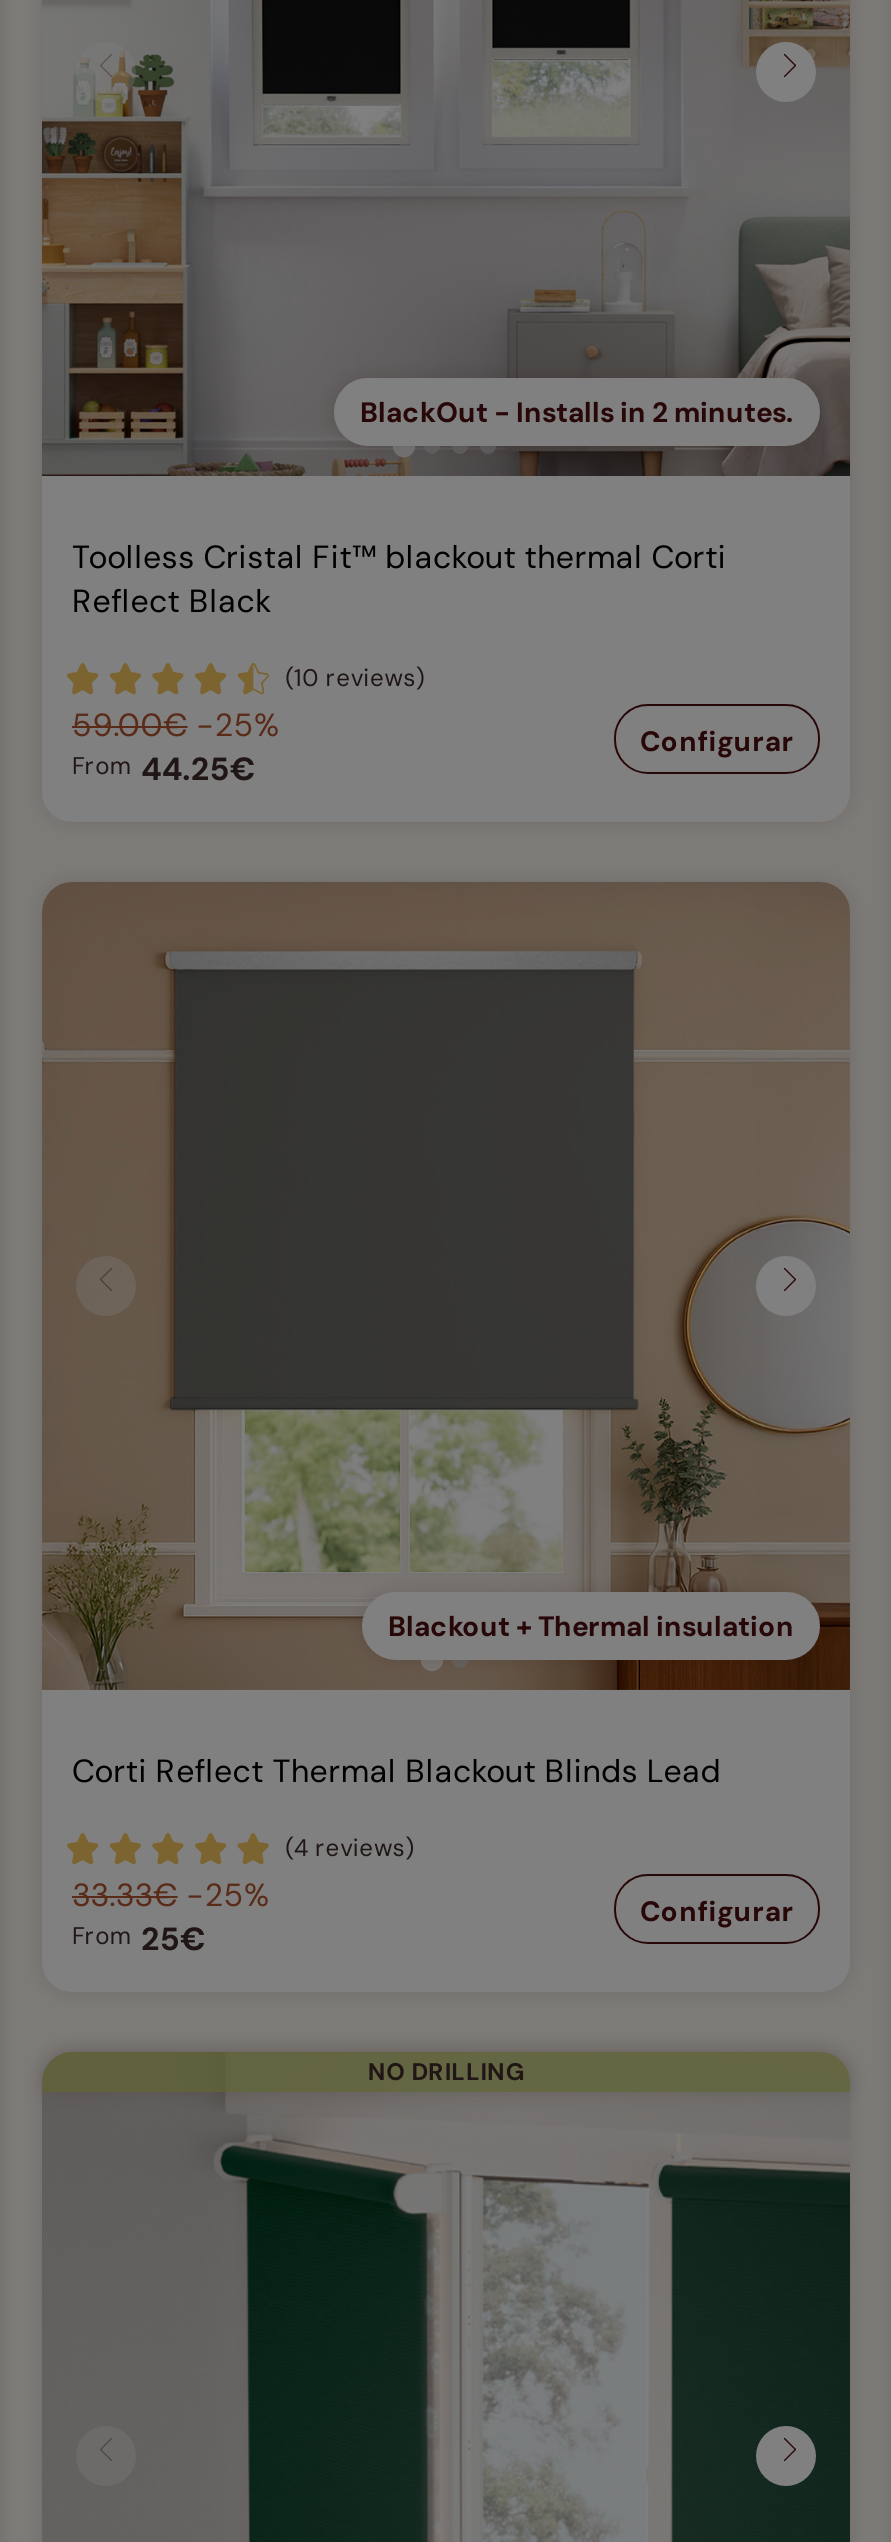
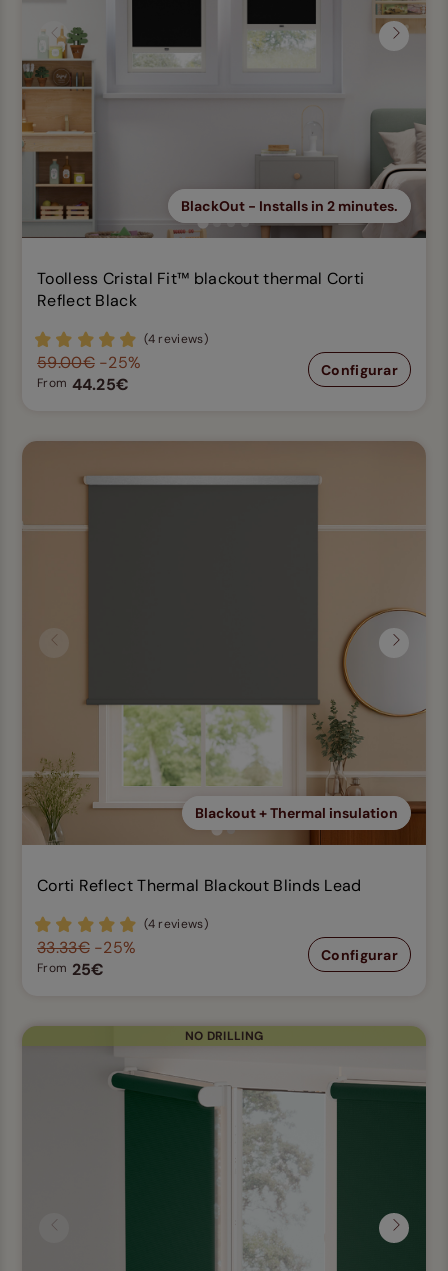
- (10 reviews)
+ (4 reviews)
